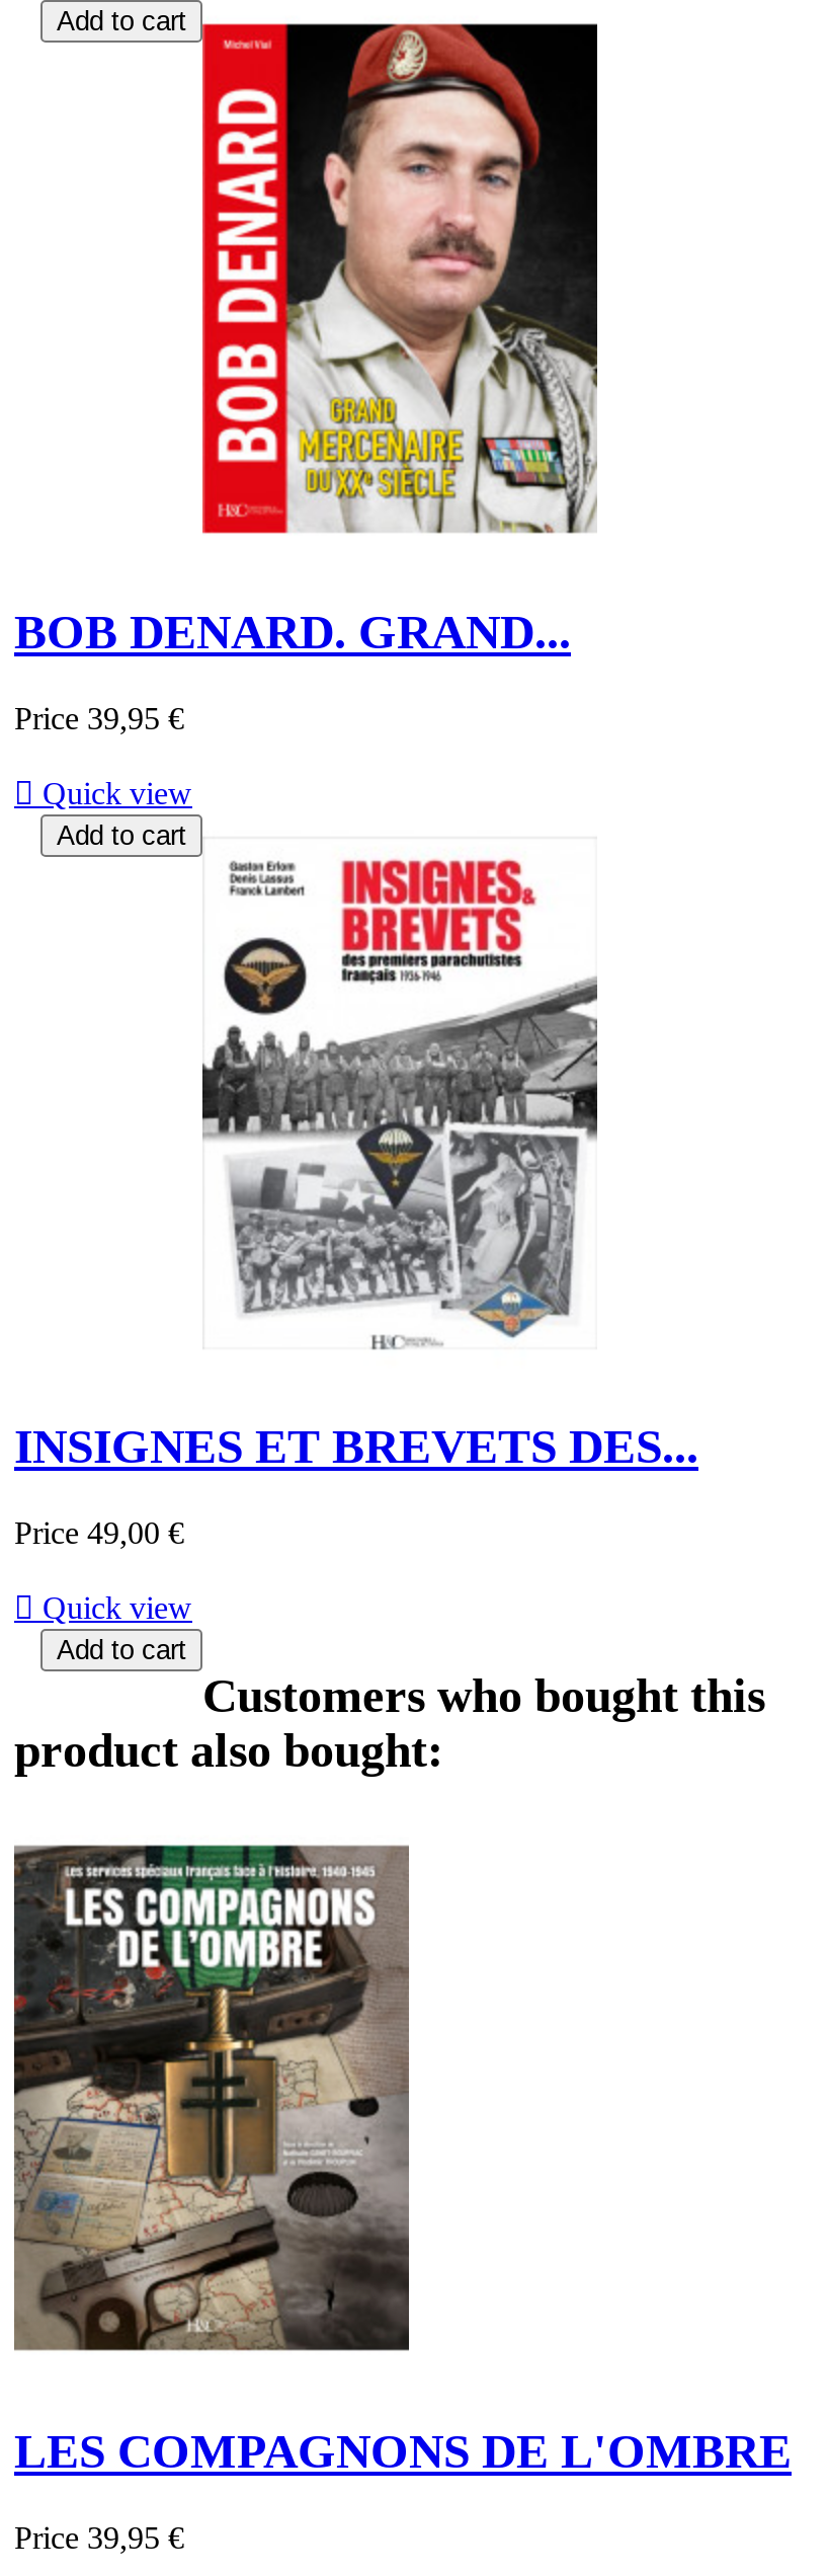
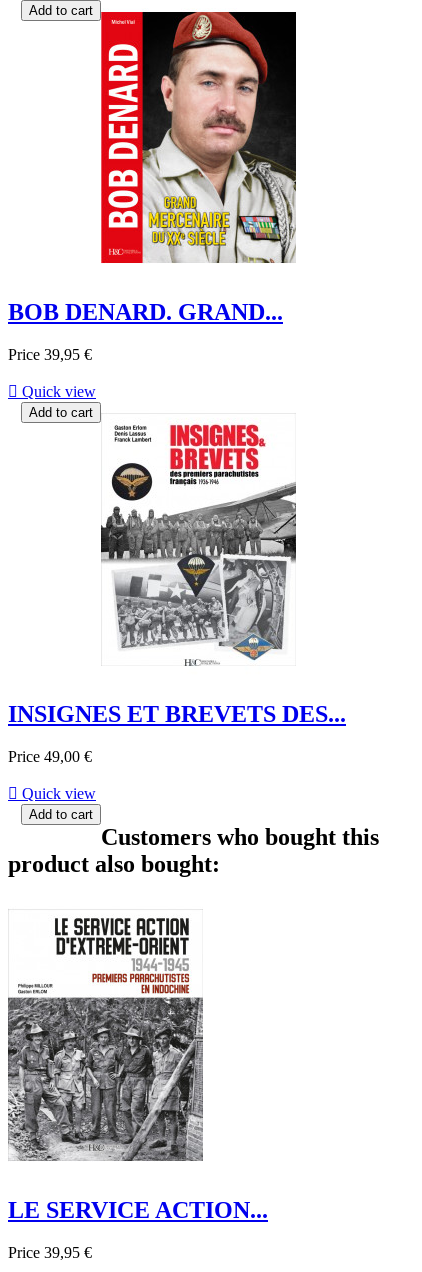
- [image]
- LES COMPAGNONS DE L'OMBRE
+ [image]
+ LE SERVICE ACTION...
